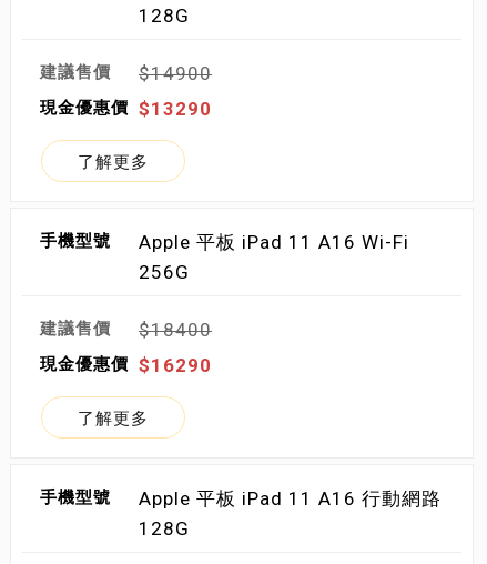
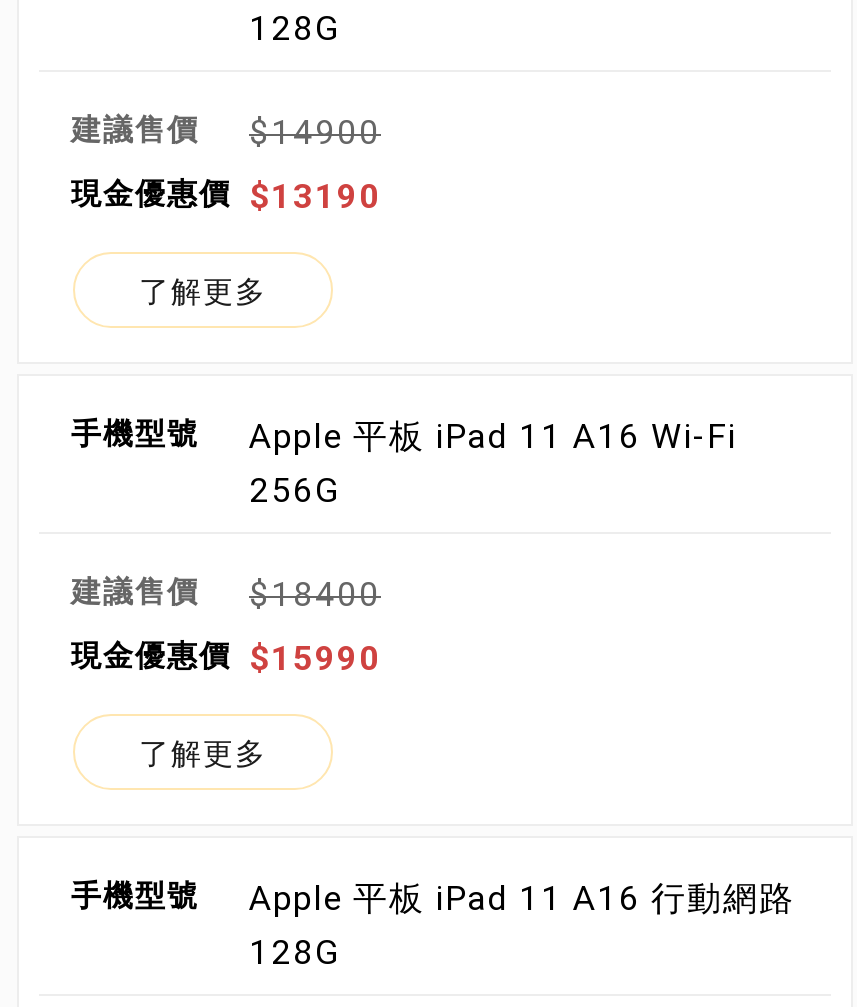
- $13290
+ $13190

- $16290
+ $15990
